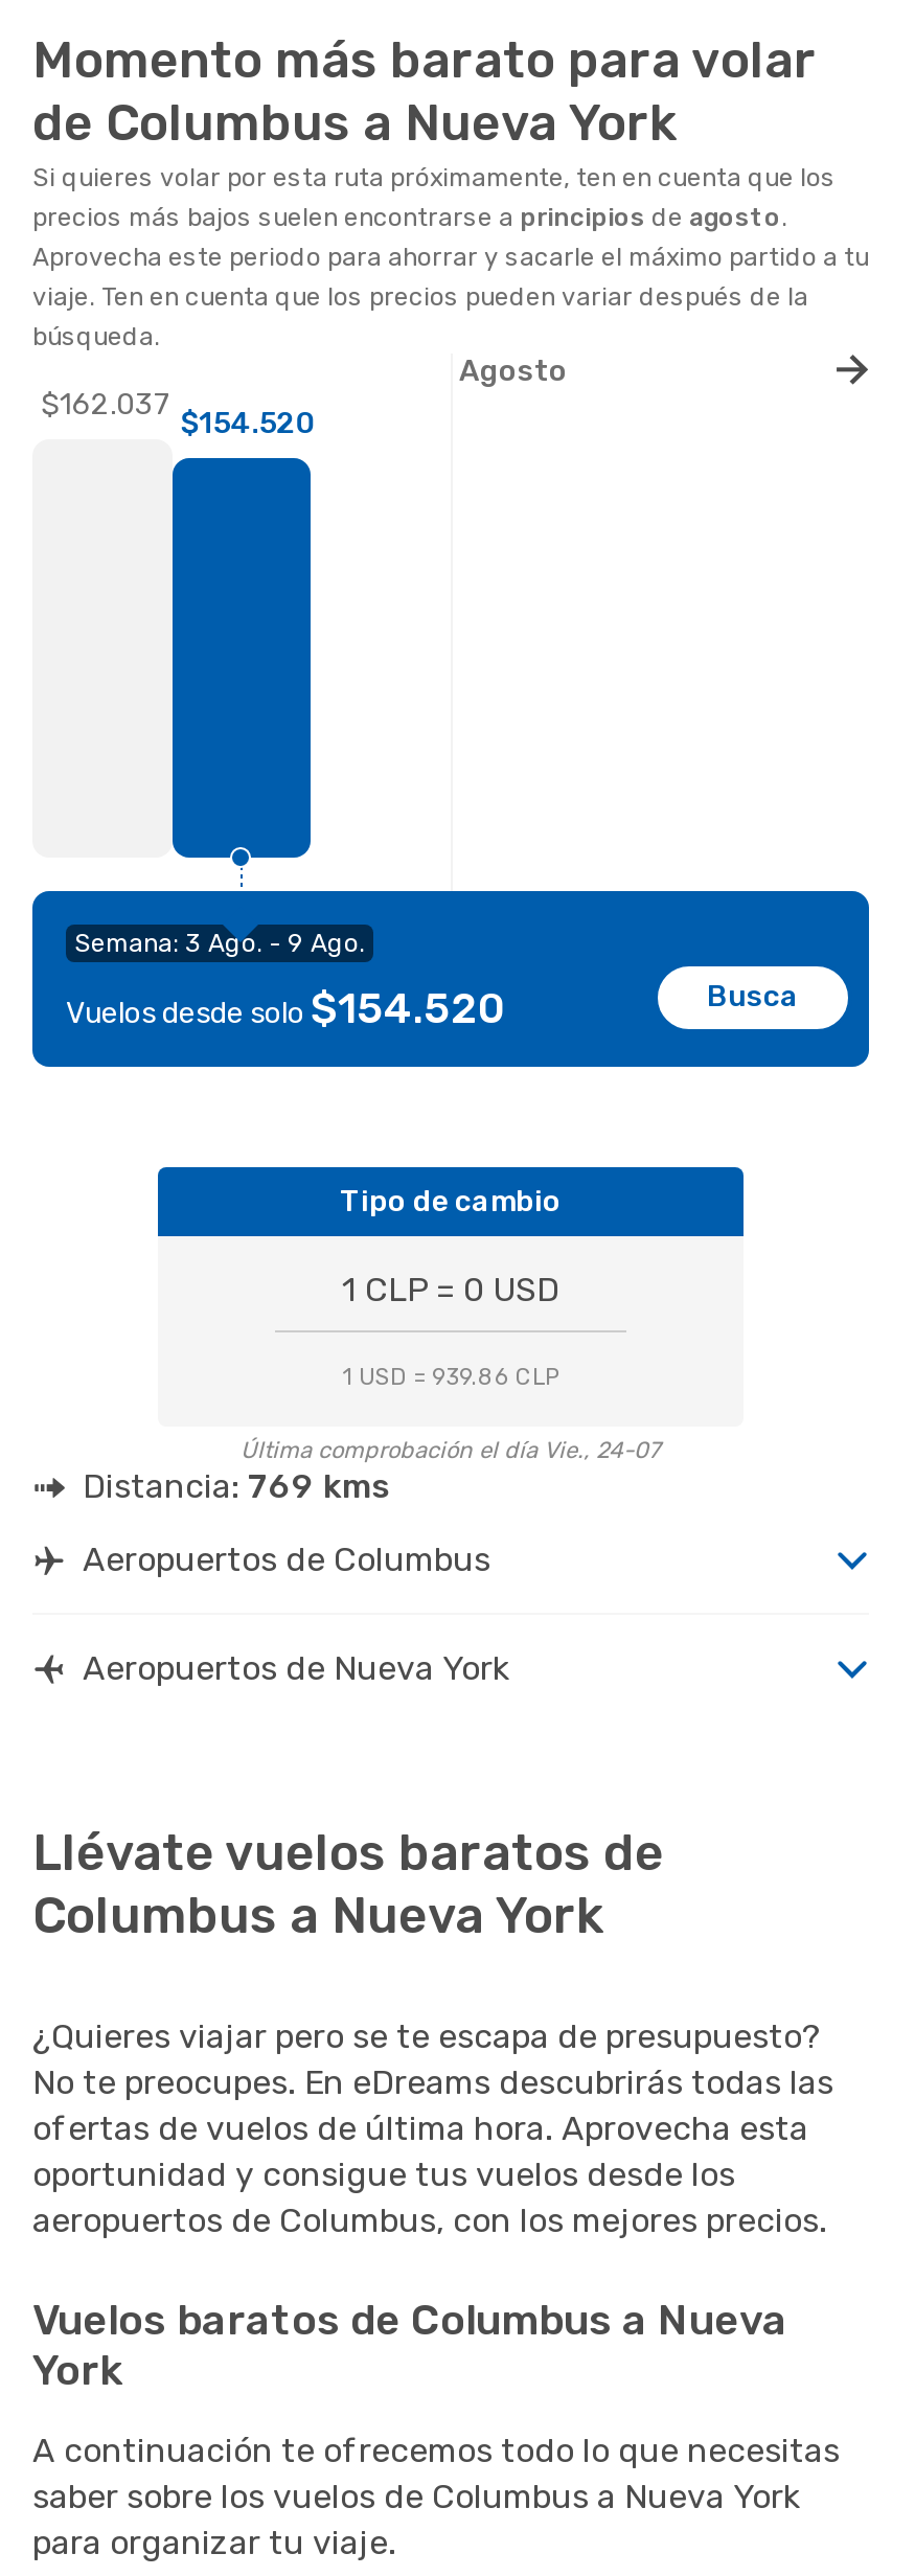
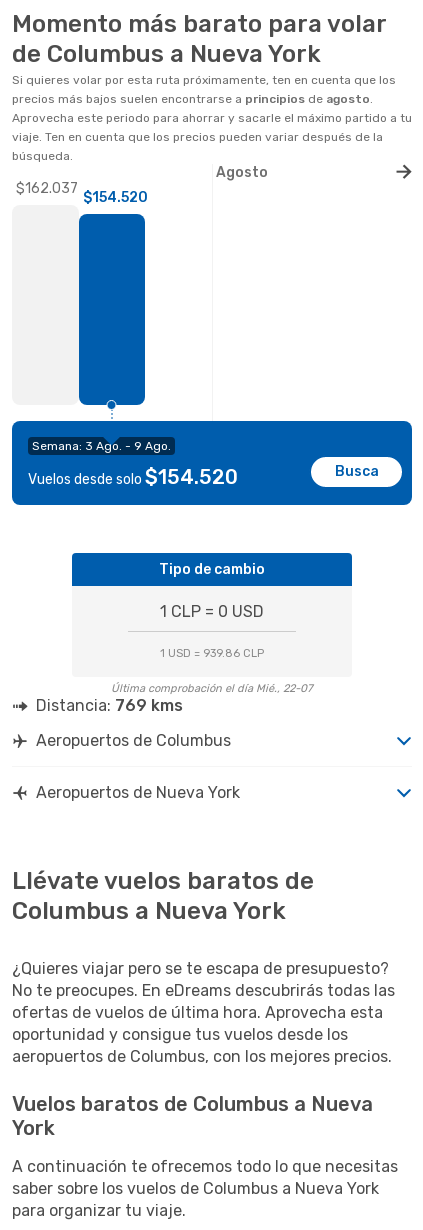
- Última comprobación el día Vie., 24-07
+ Última comprobación el día Mié., 22-07
